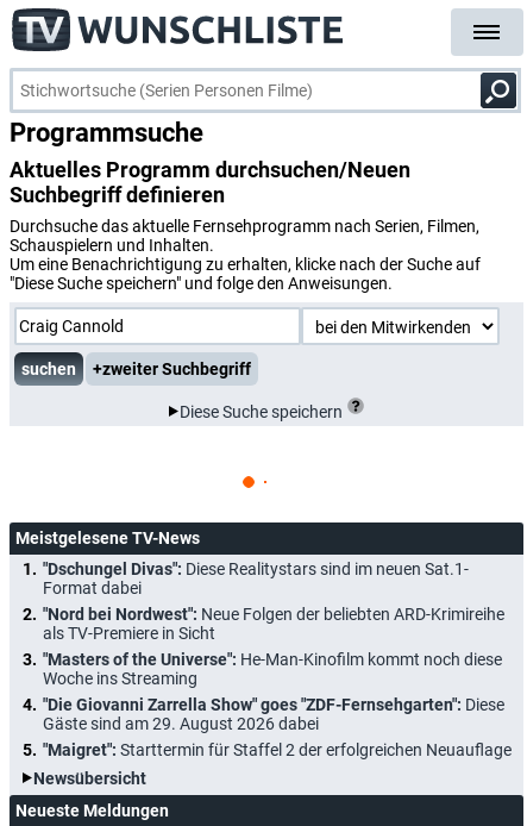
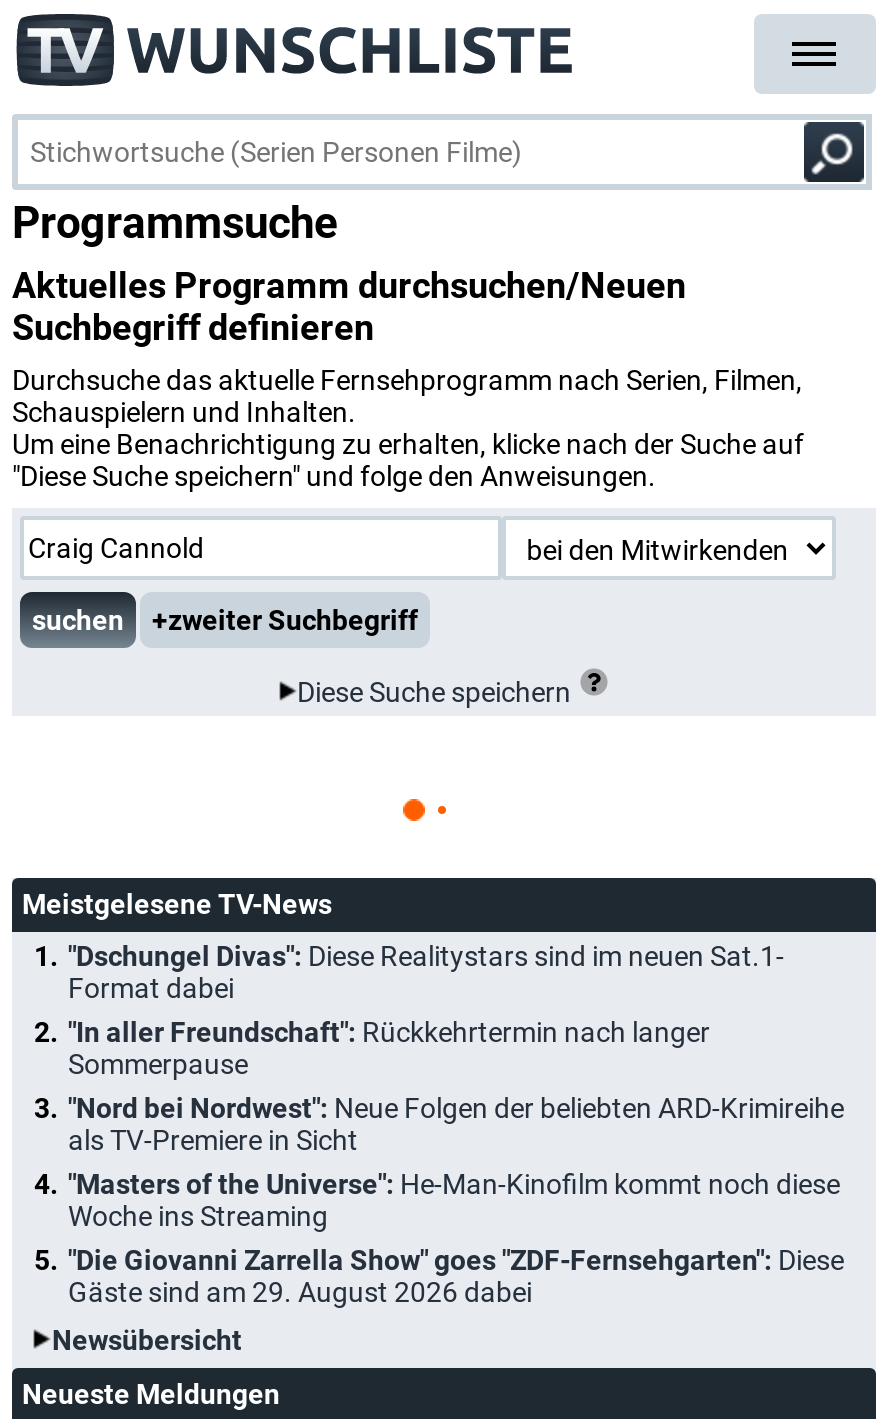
+ "In aller Freundschaft": Rückkehrtermin nach langer
+ Sommerpause

moved down: "Nord bei Nordwest": Neue Folgen der beliebten ARD-Krimireihe | als TV-Premiere in Sicht | "Masters of the Universe": He-Man-Kinofilm kommt noch diese | Woche ins Streaming | "Die Giovanni Zarrella Show" goes "ZDF-Fernsehgarten": Diese | Gäste sind am 29. August 2026 dabei

- "Maigret": Starttermin für Staffel 2 der erfolgreichen Neuauflage
